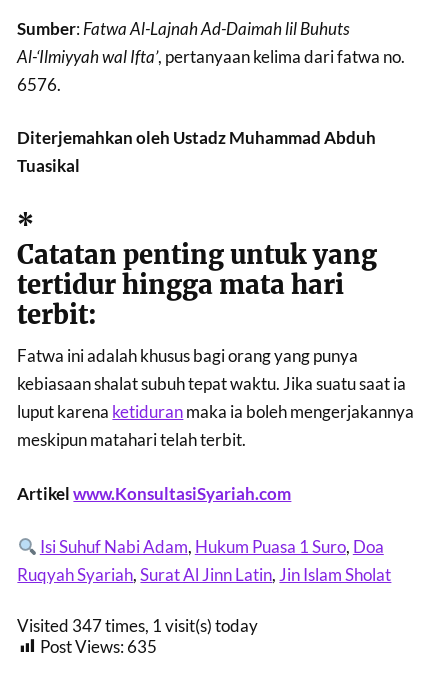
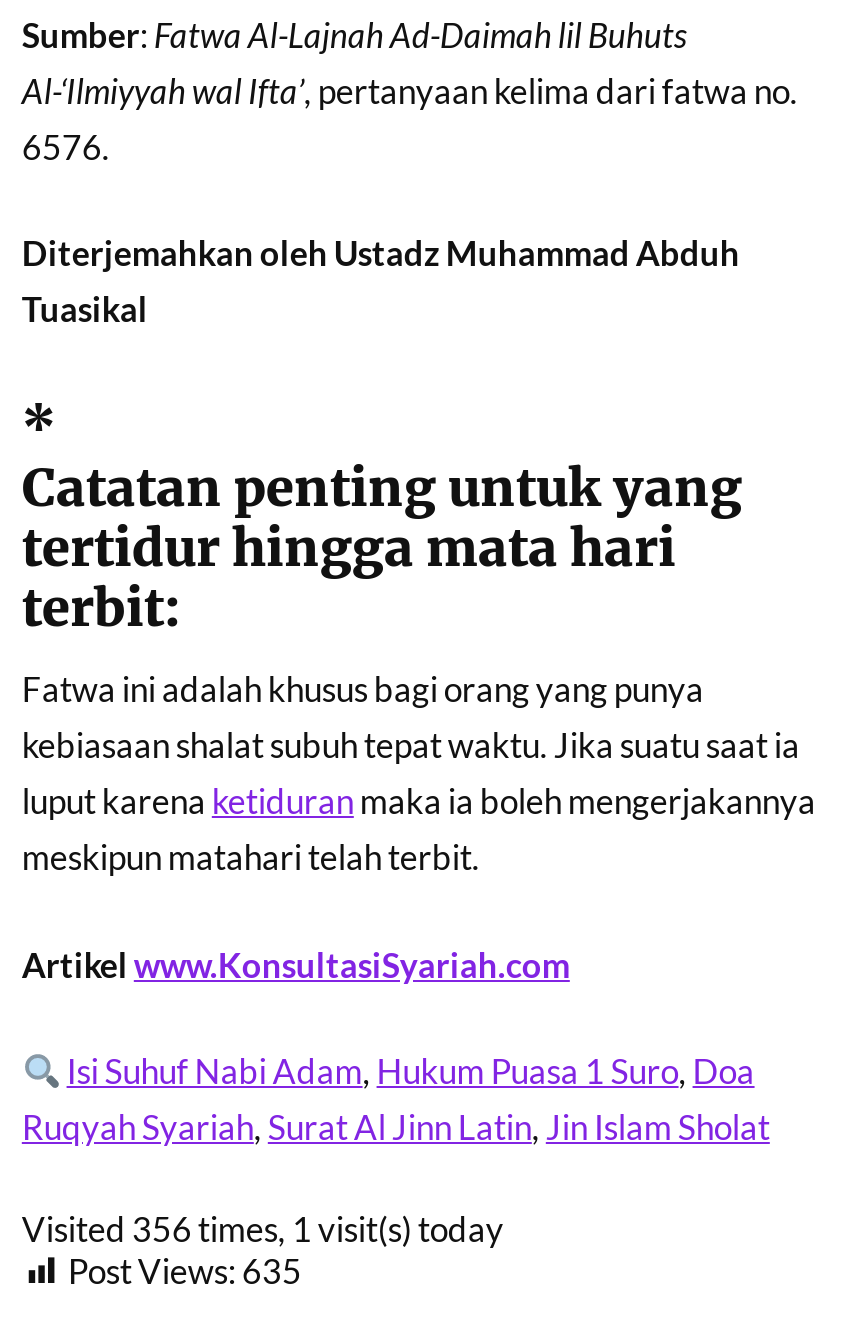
- Visited 347 times, 1 visit(s) today
+ Visited 356 times, 1 visit(s) today
